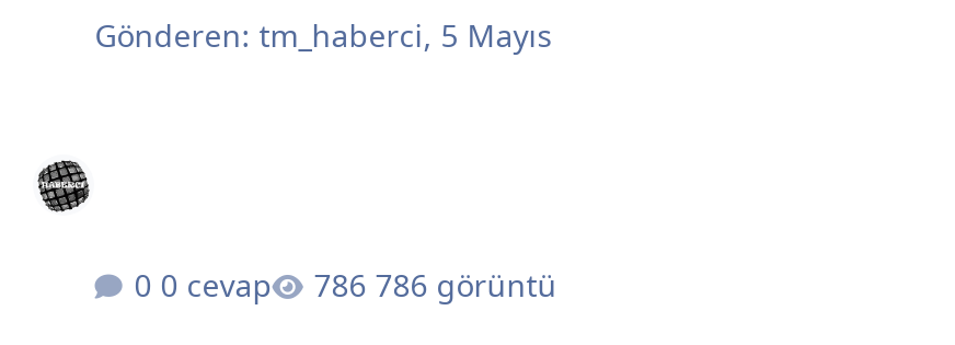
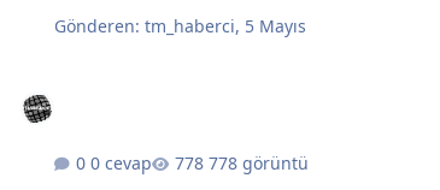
- 786 görüntü
+ 778 görüntü
